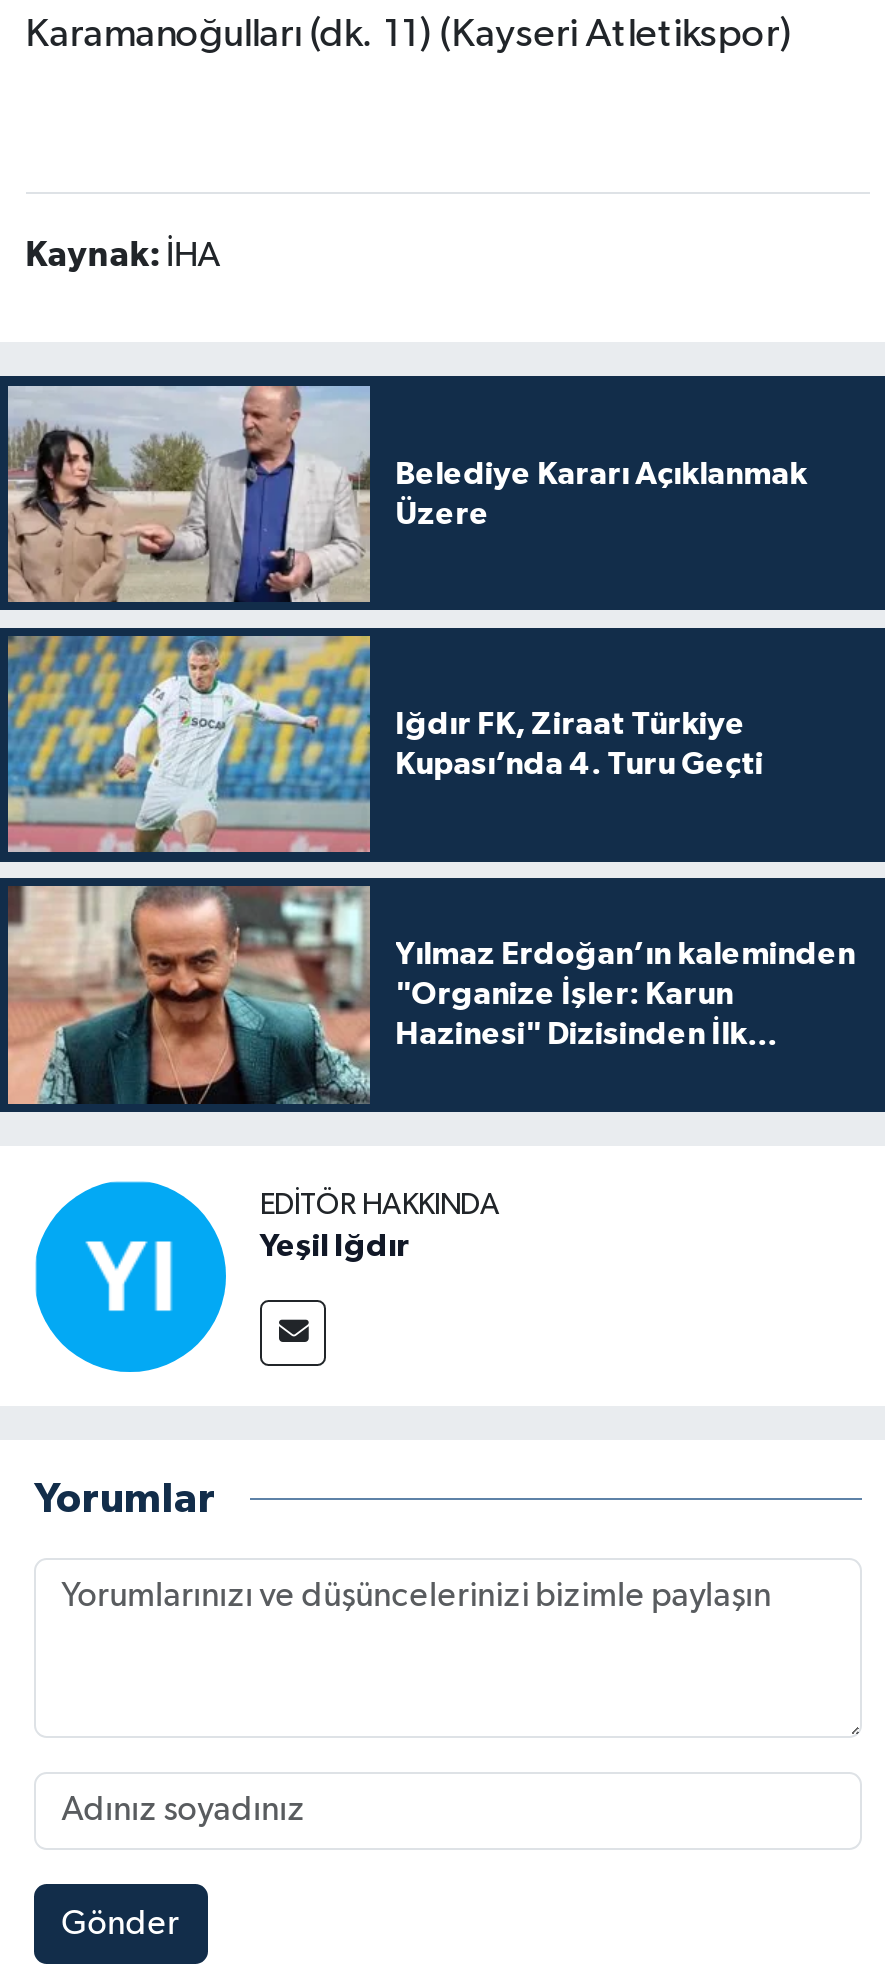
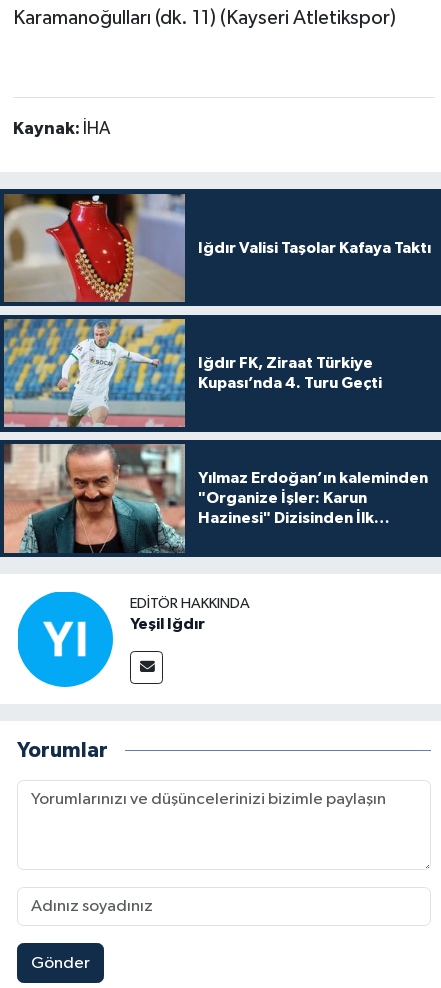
- [image]
- Belediye Kararı Açıklanmak
- Üzere
+ [image]
+ Iğdır Valisi Taşolar Kafaya Taktı
